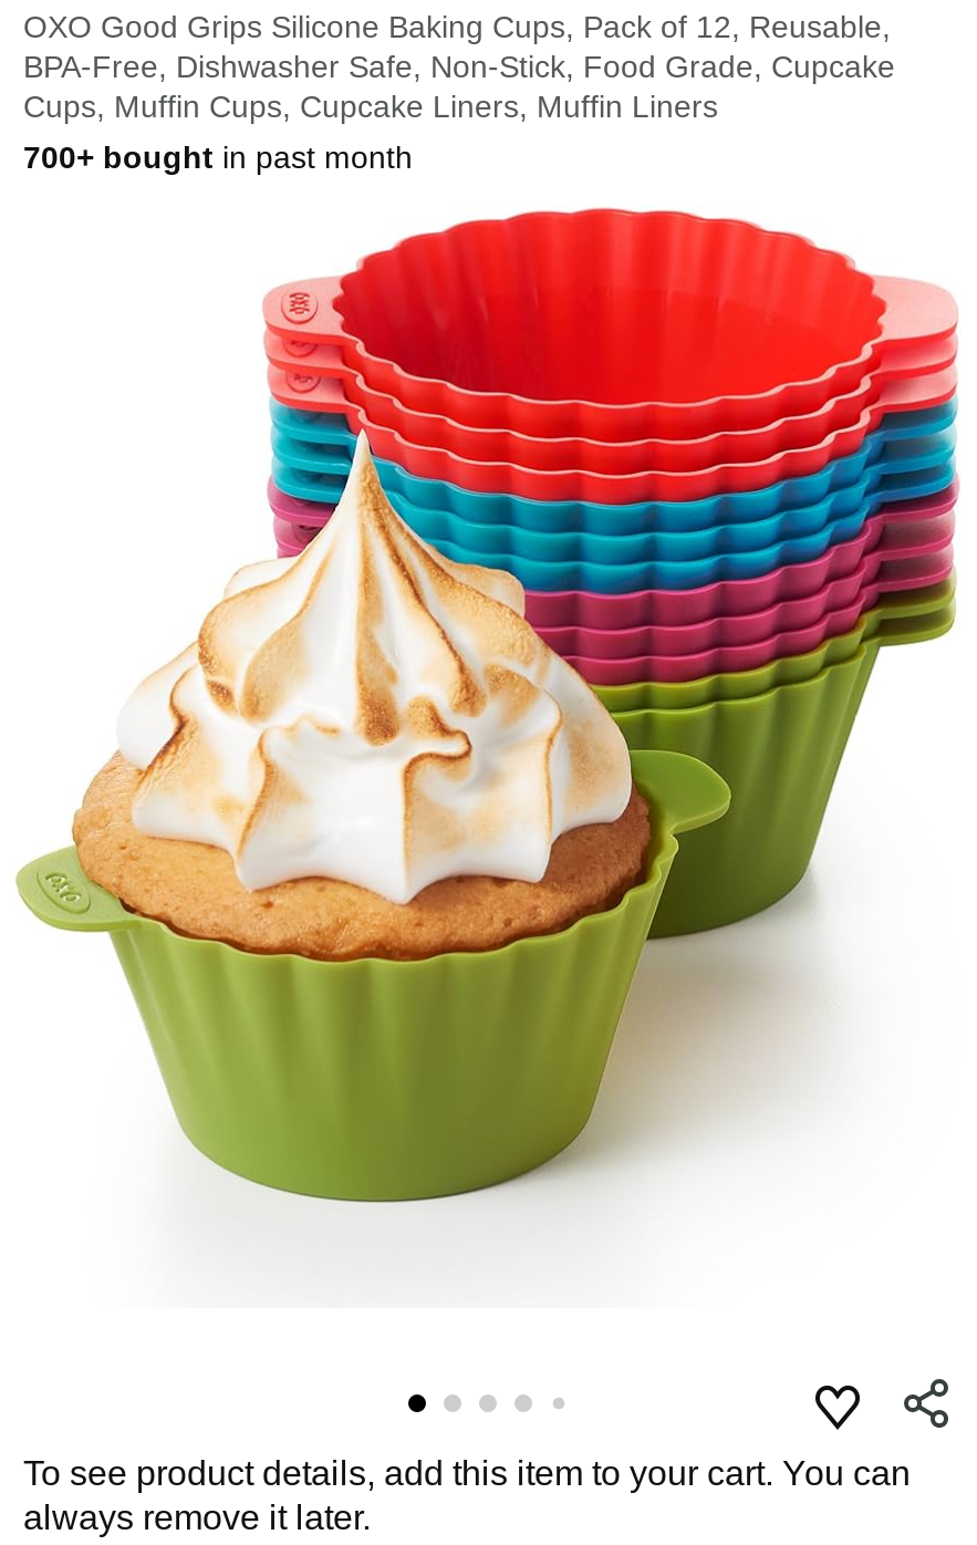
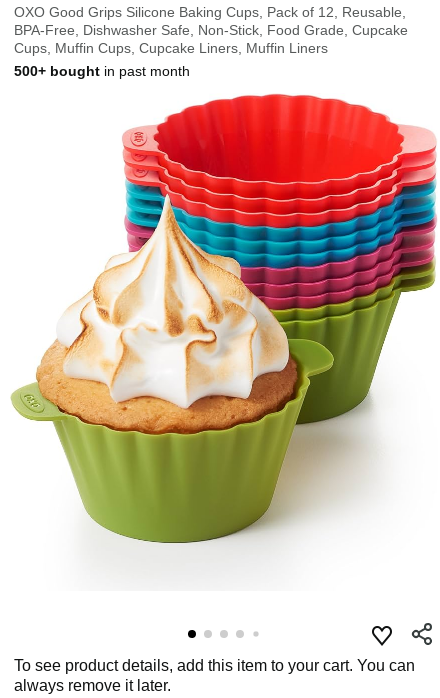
- 700+ bought in past month
+ 500+ bought in past month
